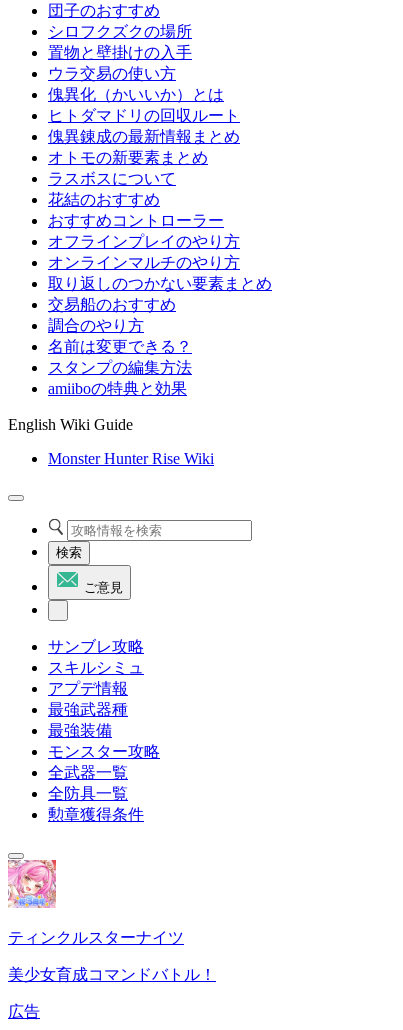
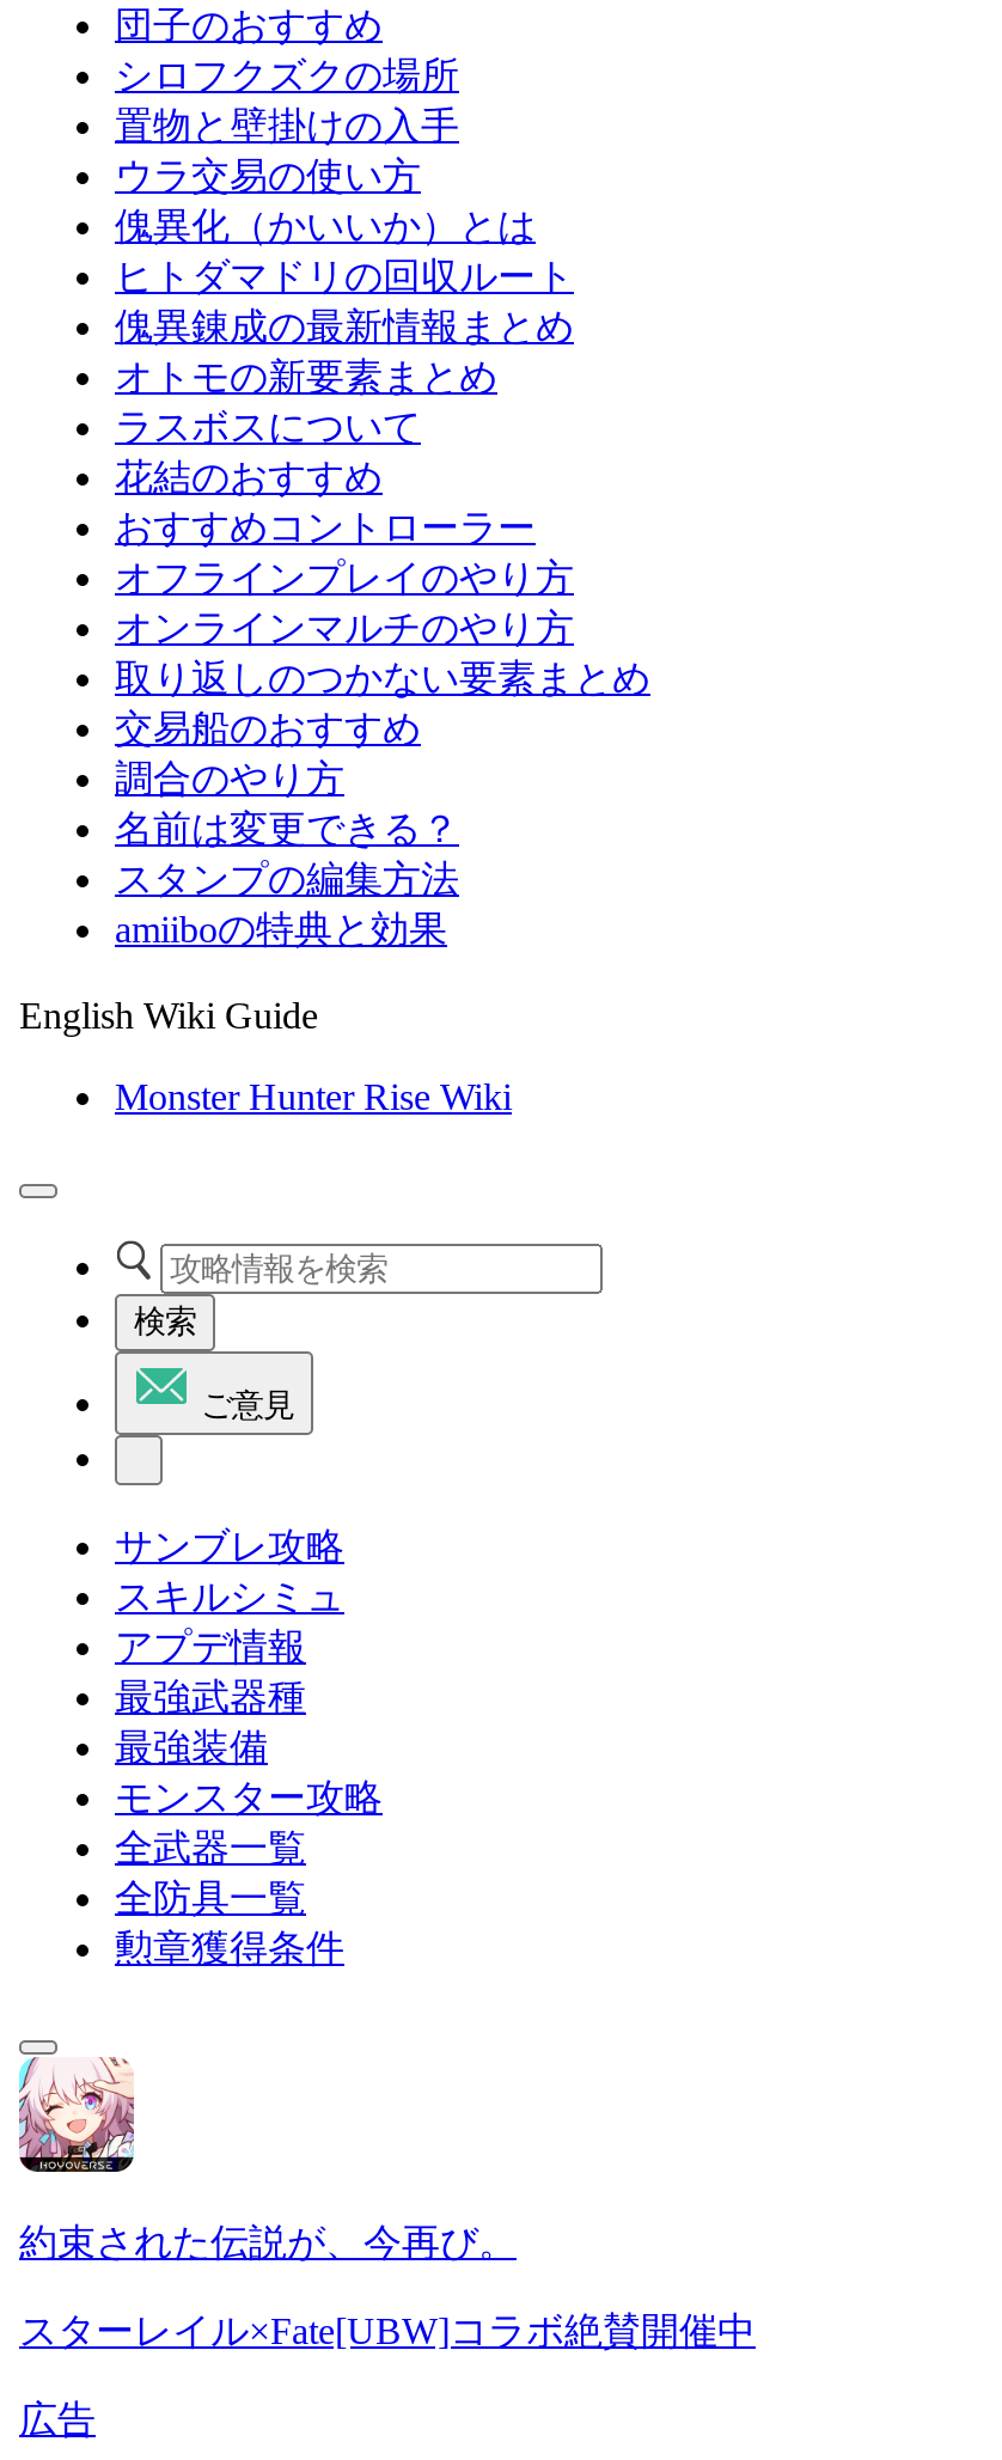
- [image]
- ティンクルスターナイツ
+ [image]
+ 約束された伝説が、今再び。

- 美少女育成コマンドバトル！
+ スターレイル×Fate[UBW]コラボ絶賛開催中
